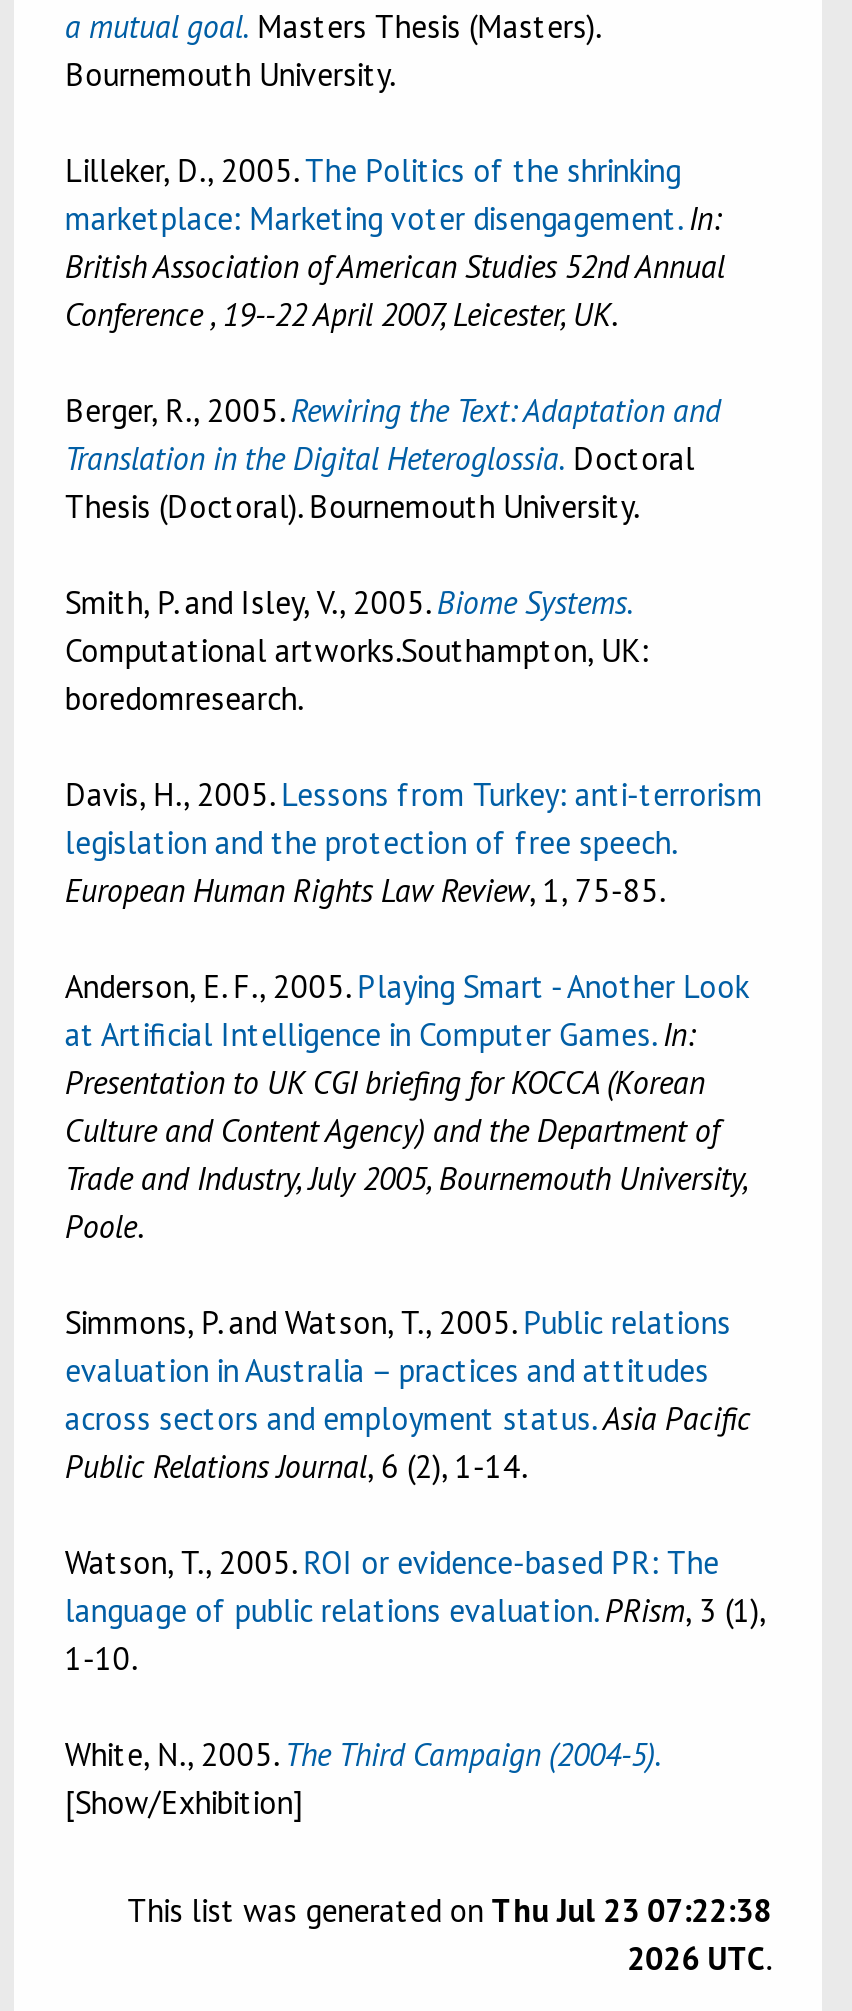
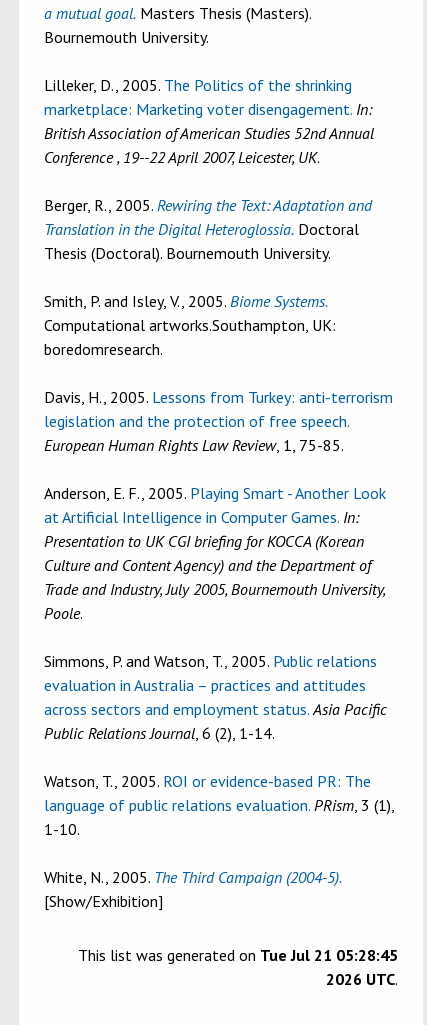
- This list was generated on Thu Jul 23 07:22:38
+ This list was generated on Tue Jul 21 05:28:45
